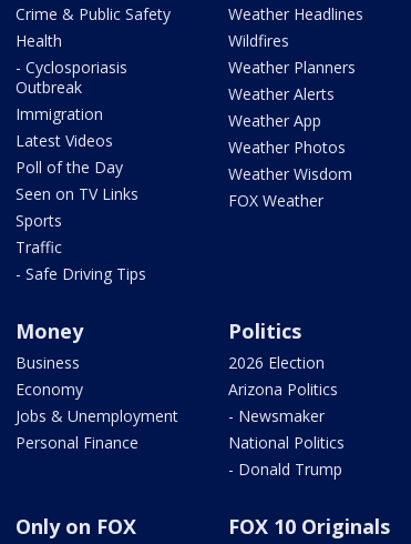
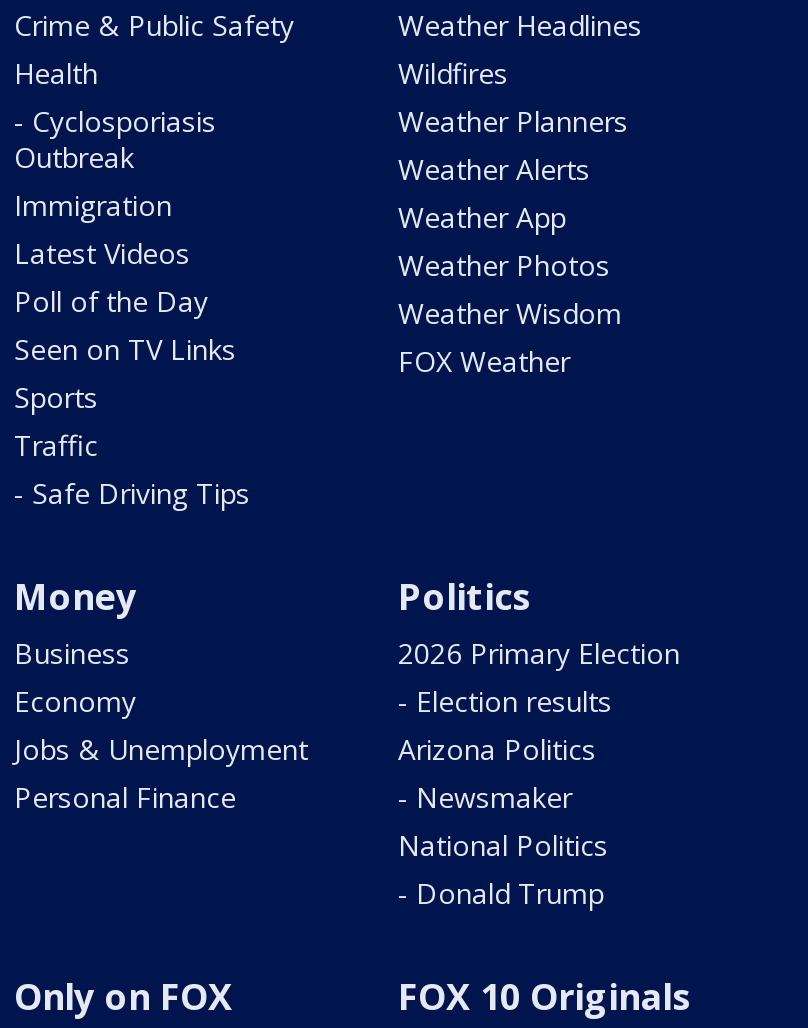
- 2026 Election
+ 2026 Primary Election
+ - Election results
